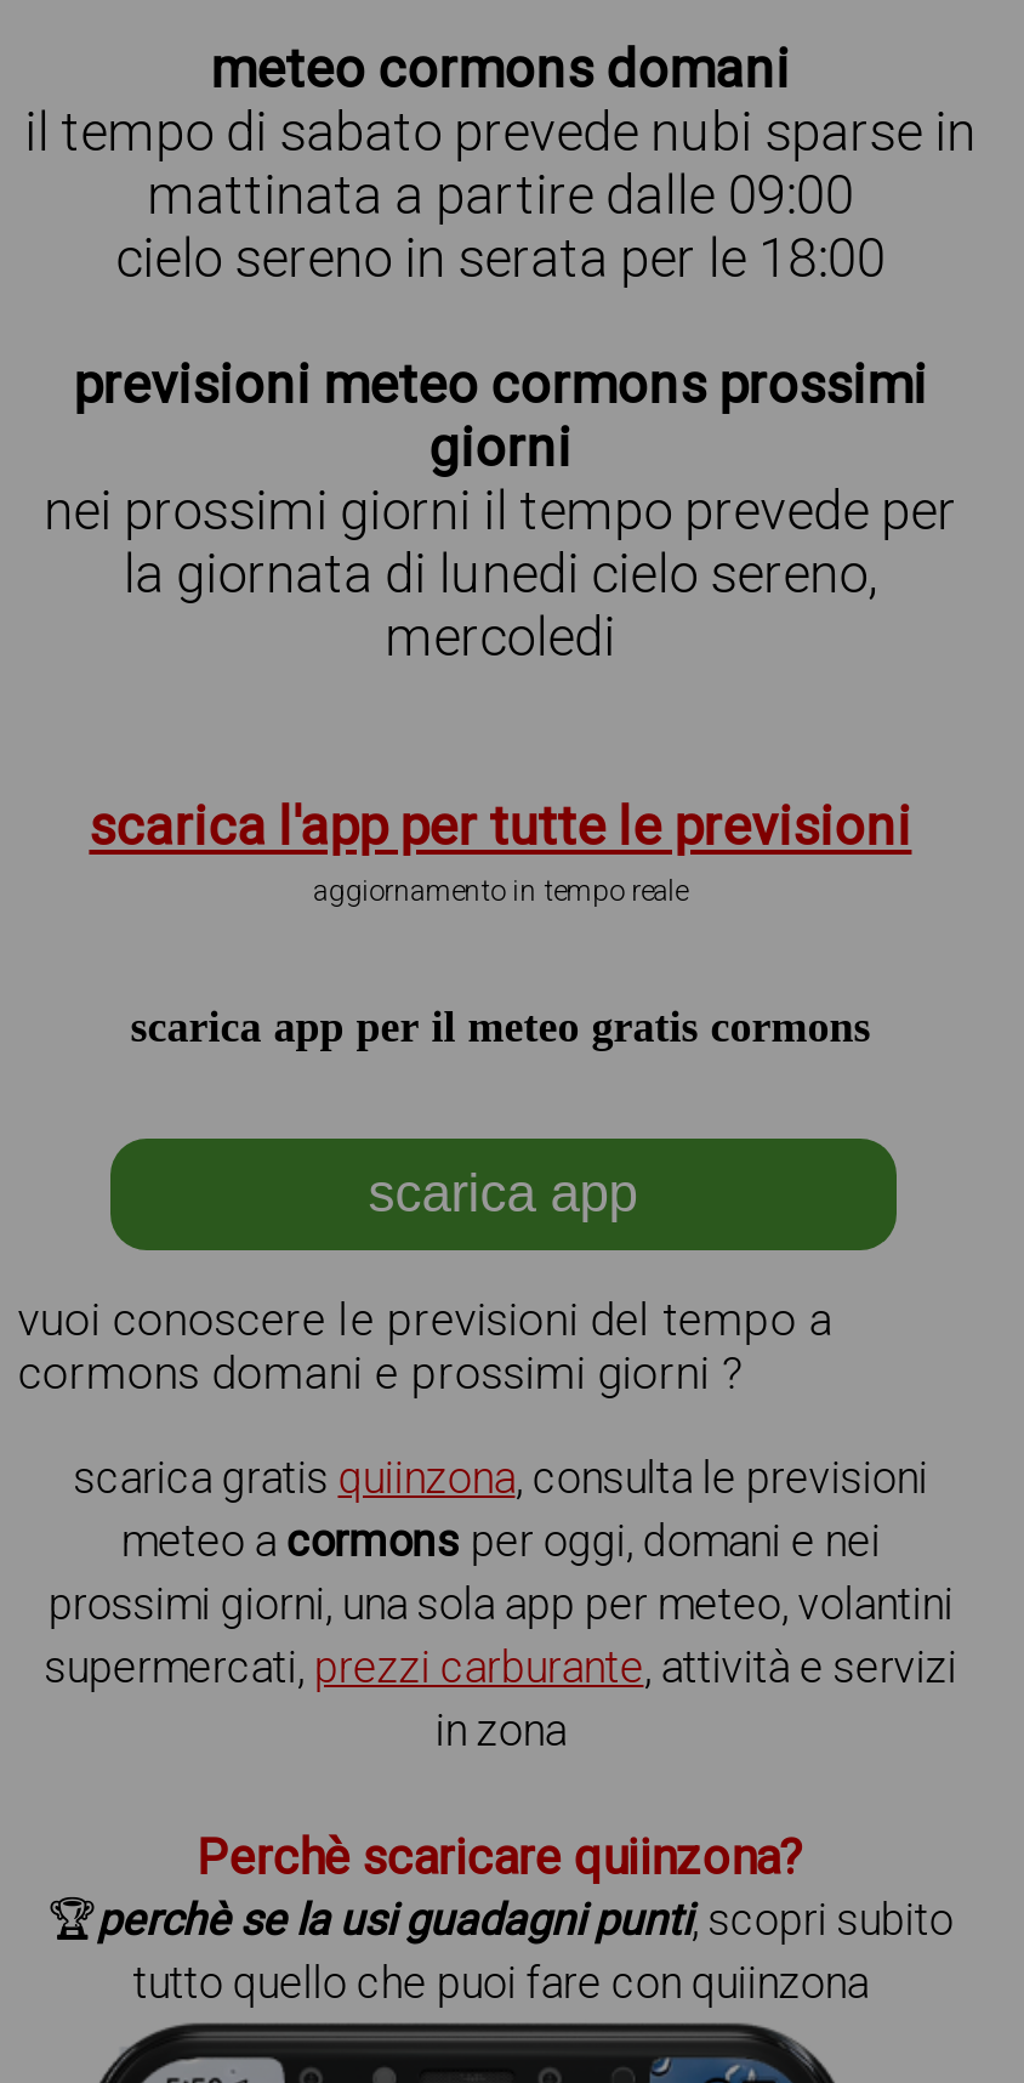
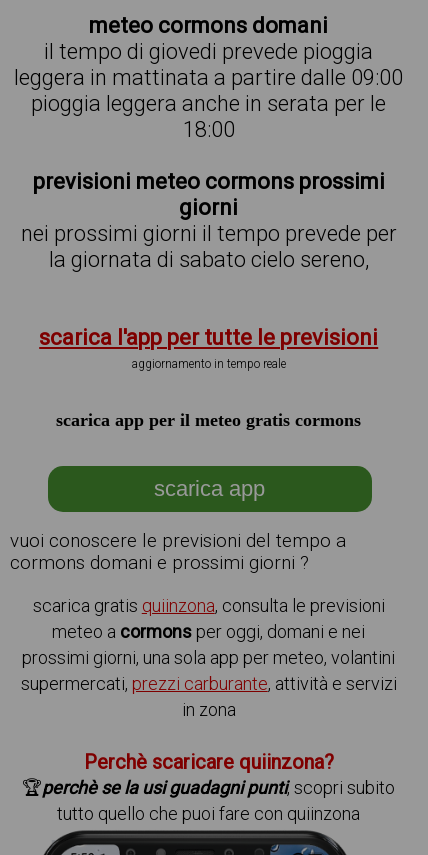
- il tempo di sabato prevede nubi sparse in
- mattinata a partire dalle 09:00
- cielo sereno in serata per le 18:00
+ il tempo di giovedi prevede pioggia
+ leggera in mattinata a partire dalle 09:00
+ pioggia leggera anche in serata per le
+ 18:00

moved down: previsioni meteo cormons prossimi | giorni | nei prossimi giorni il tempo prevede per

- la giornata di lunedi cielo sereno,
- mercoledi
+ la giornata di sabato cielo sereno,
